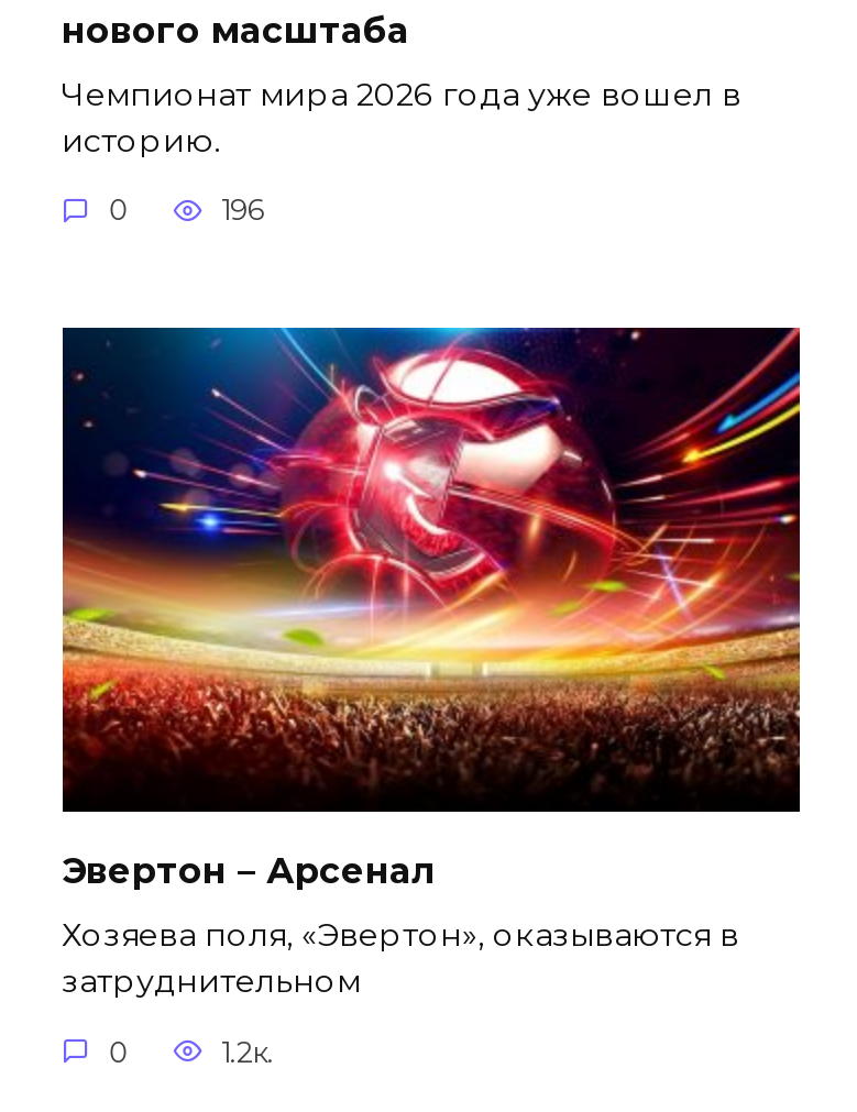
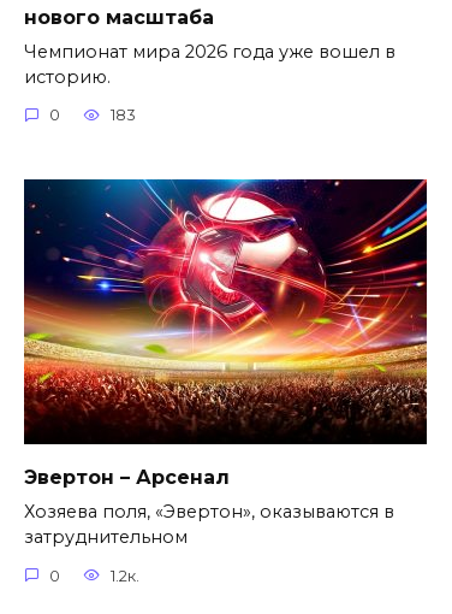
- 196
+ 183
